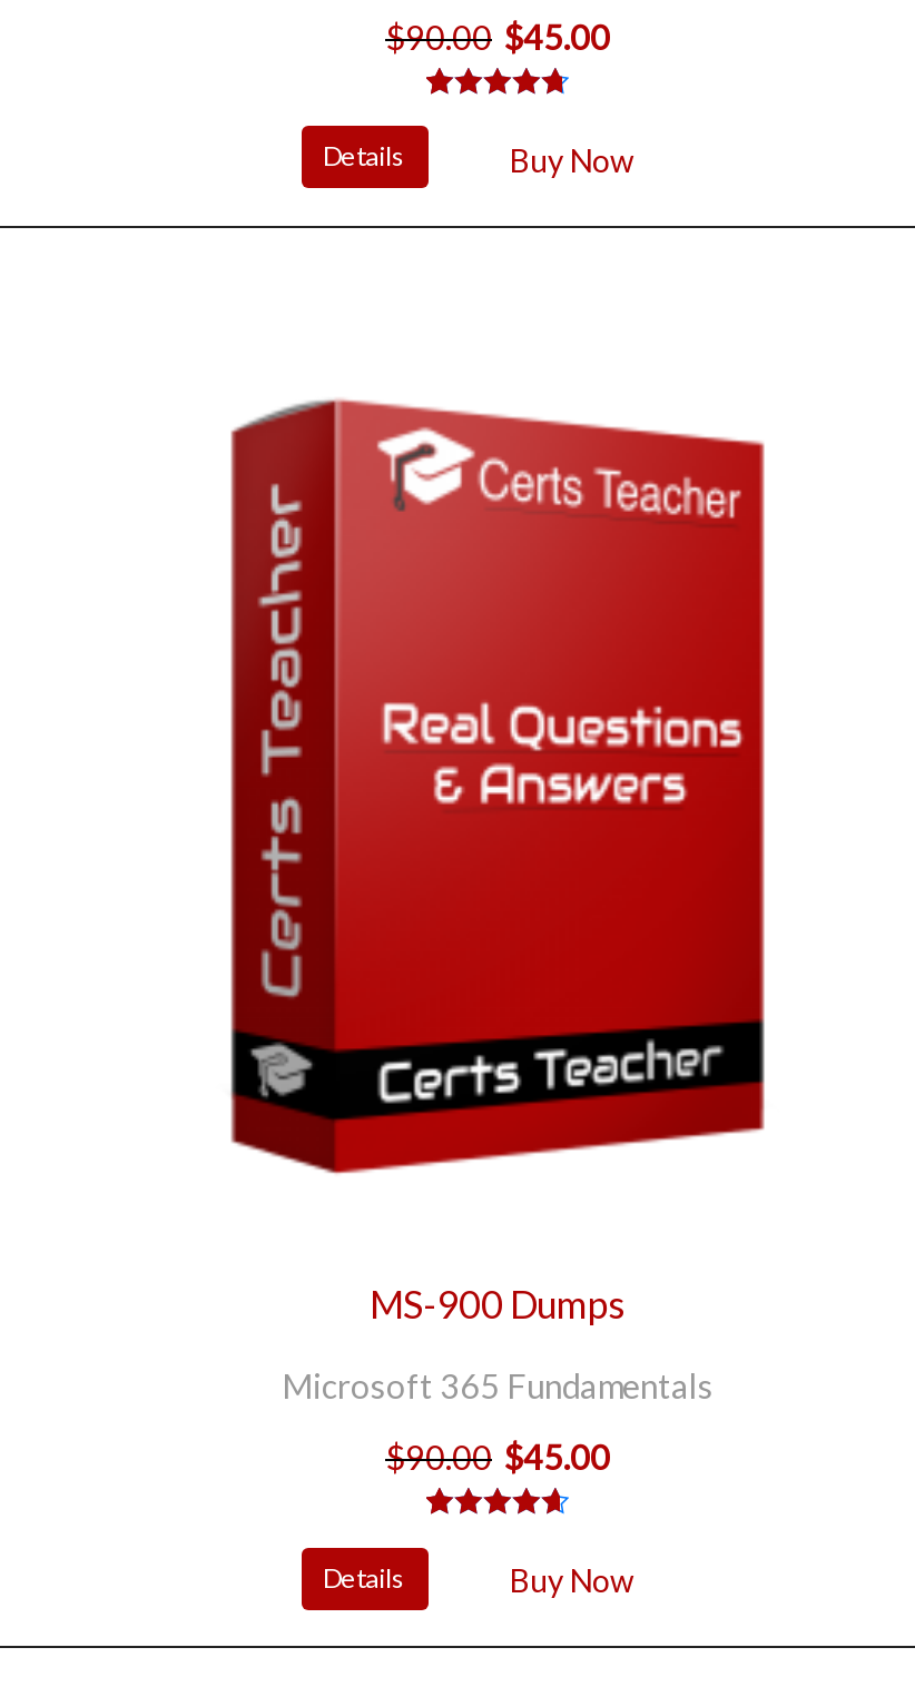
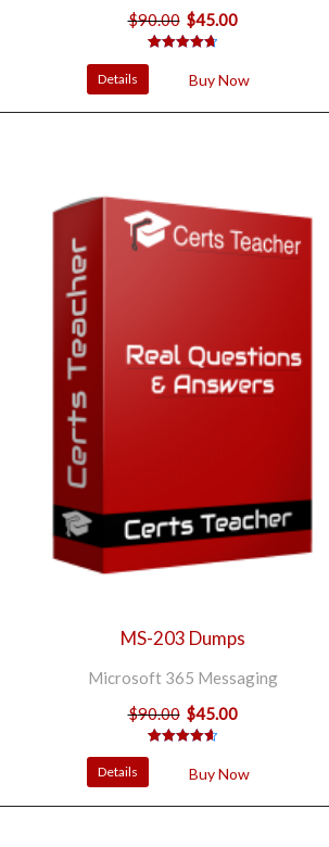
- MS-900 Dumps
+ MS-203 Dumps

- Microsoft 365 Fundamentals
+ Microsoft 365 Messaging
